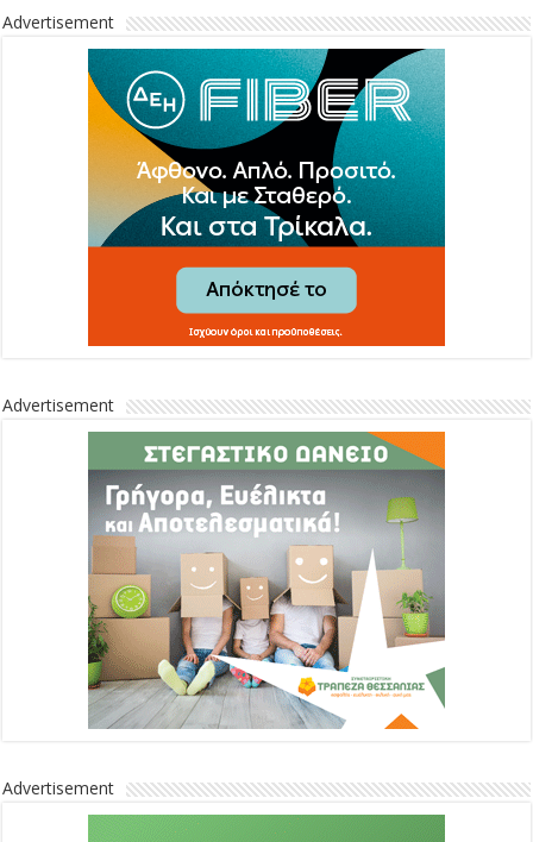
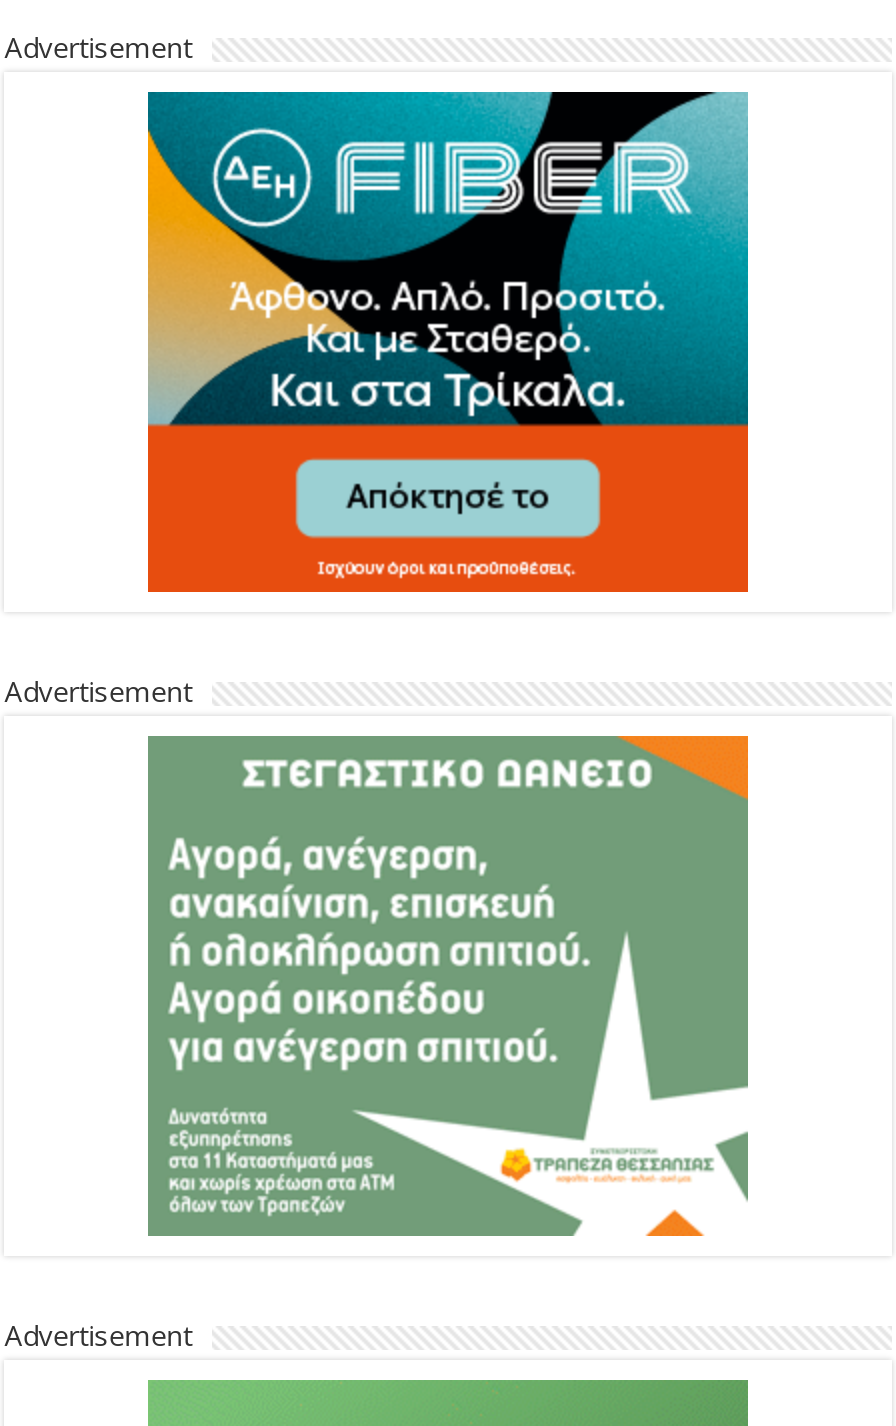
- [image]
+ [image]
